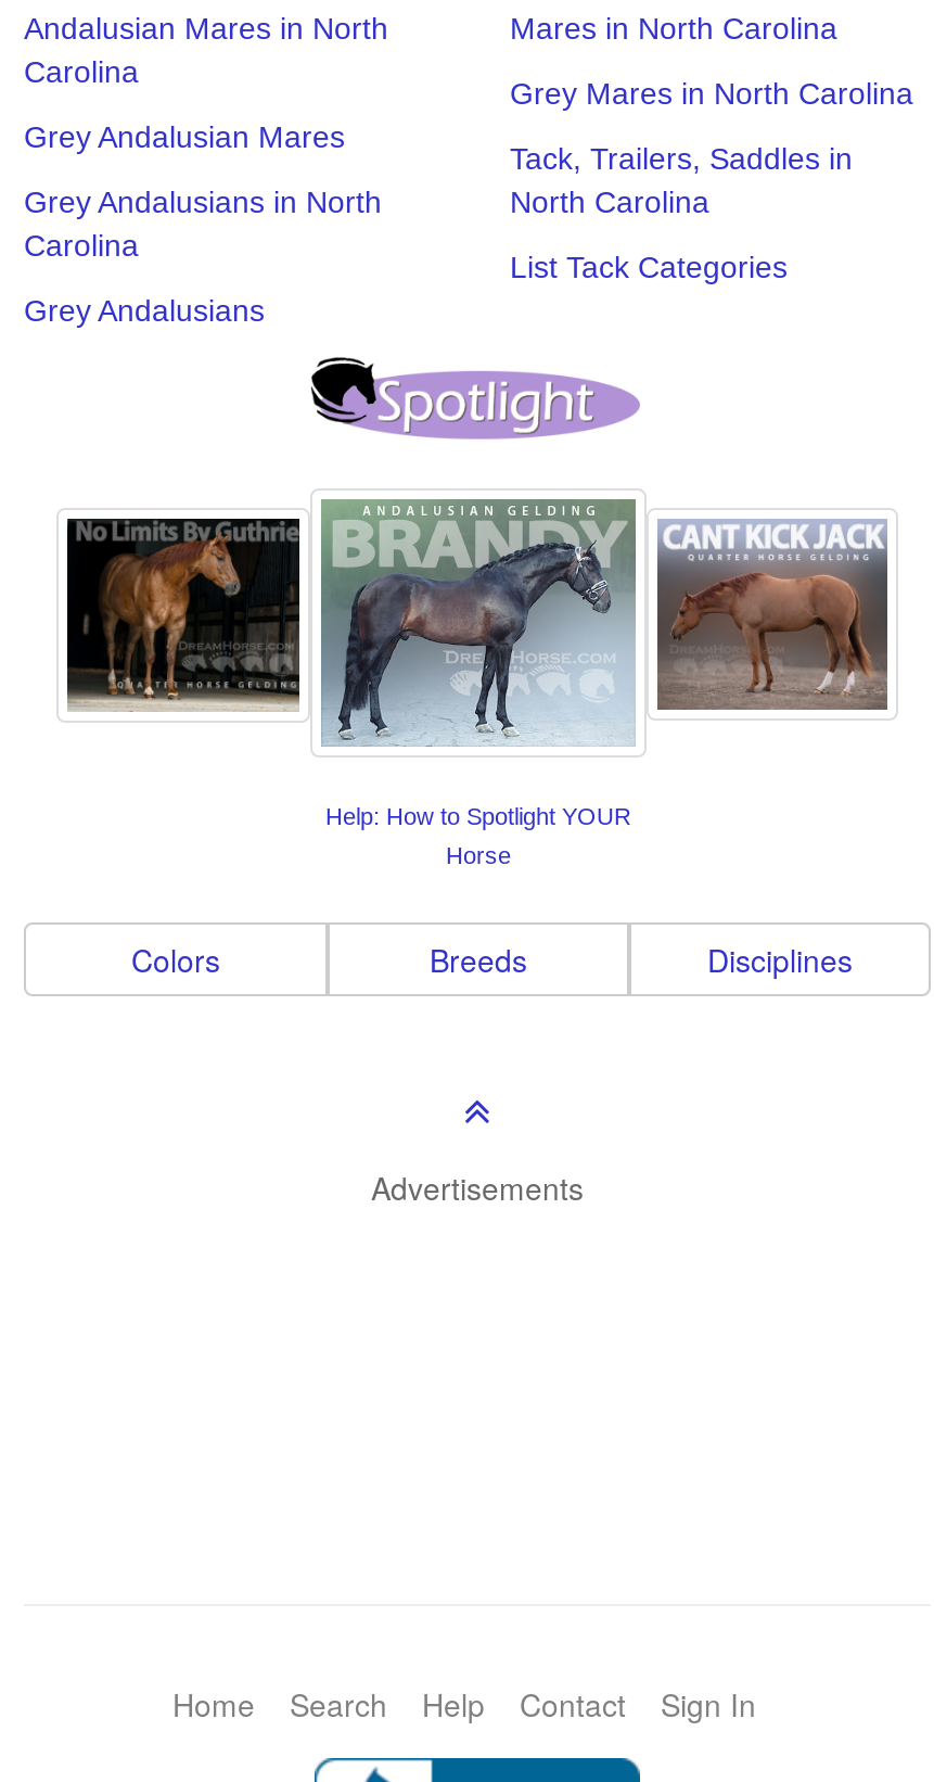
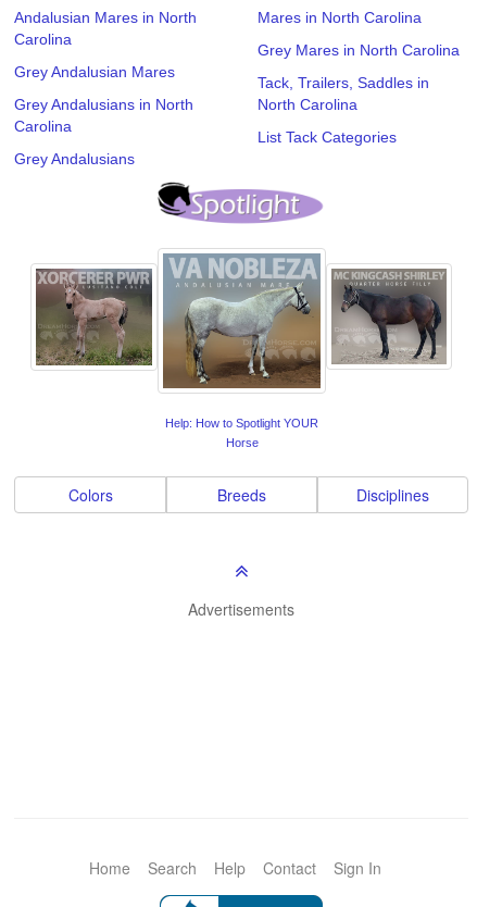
- [image]
+ [image]

- [image]
+ [image]

- [image]
+ [image]
